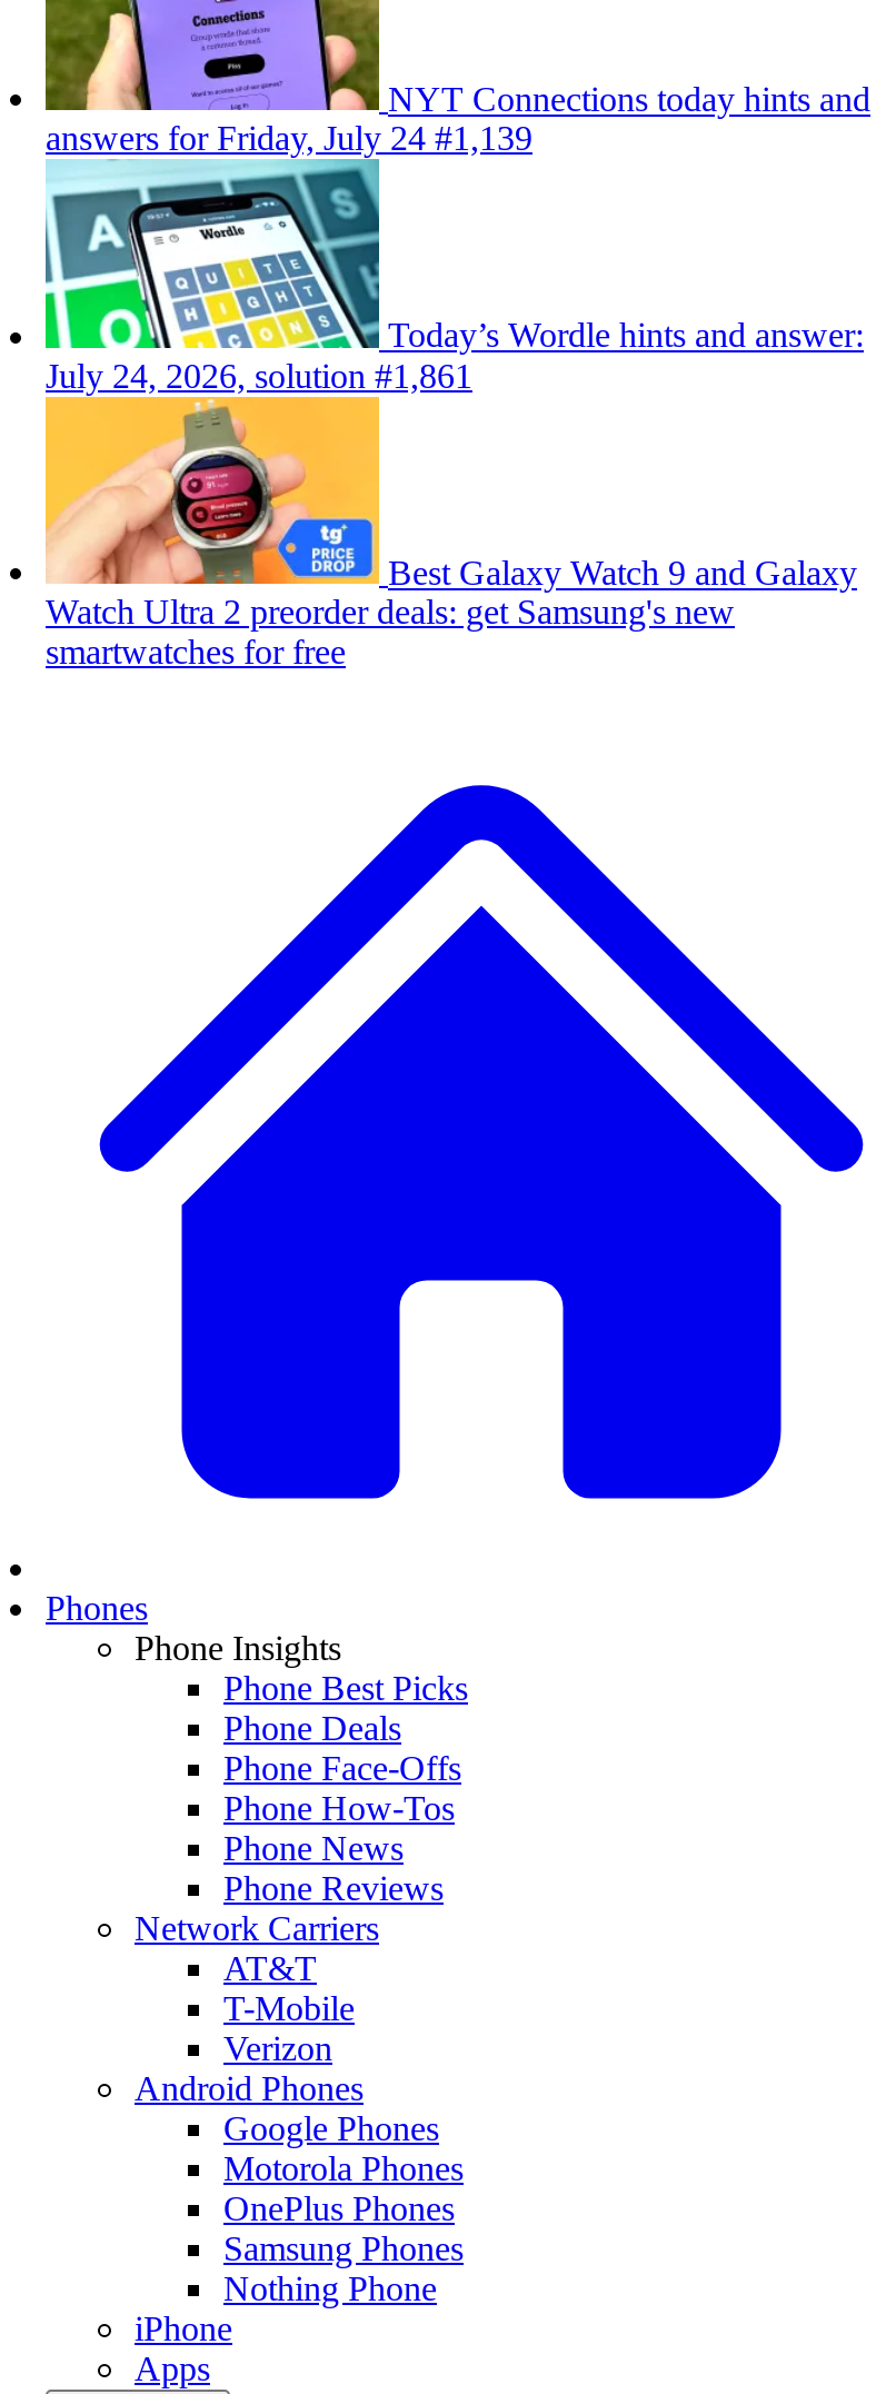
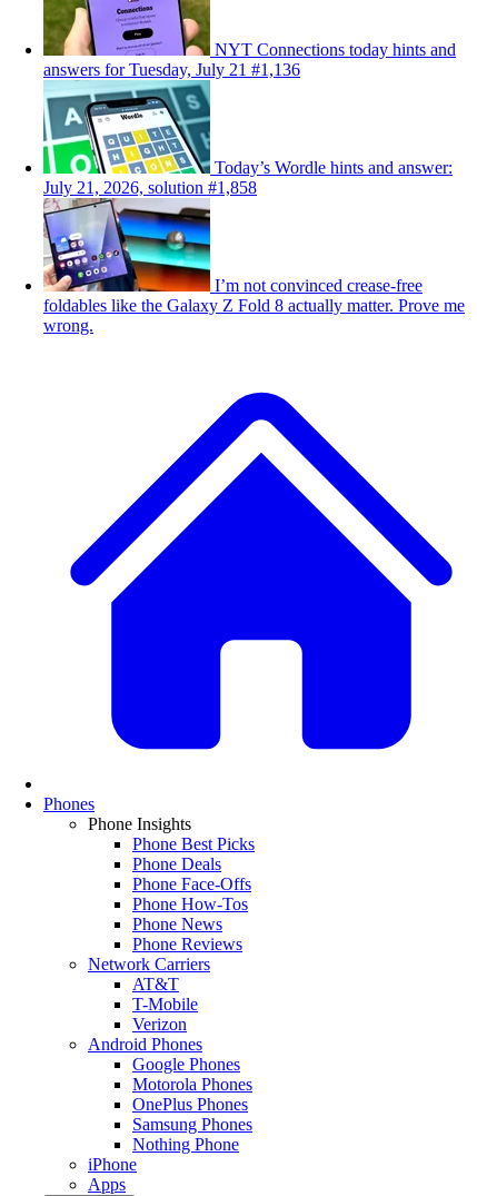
- answers for Friday, July 24 #1,139
+ answers for Tuesday, July 21 #1,136

- July 24, 2026, solution #1,861
+ July 21, 2026, solution #1,858

- [image]
- Best Galaxy Watch 9 and Galaxy
- Watch Ultra 2 preorder deals: get Samsung's new
- smartwatches for free
+ [image]
+ I’m not convinced crease-free
+ foldables like the Galaxy Z Fold 8 actually matter. Prove me
+ wrong.
